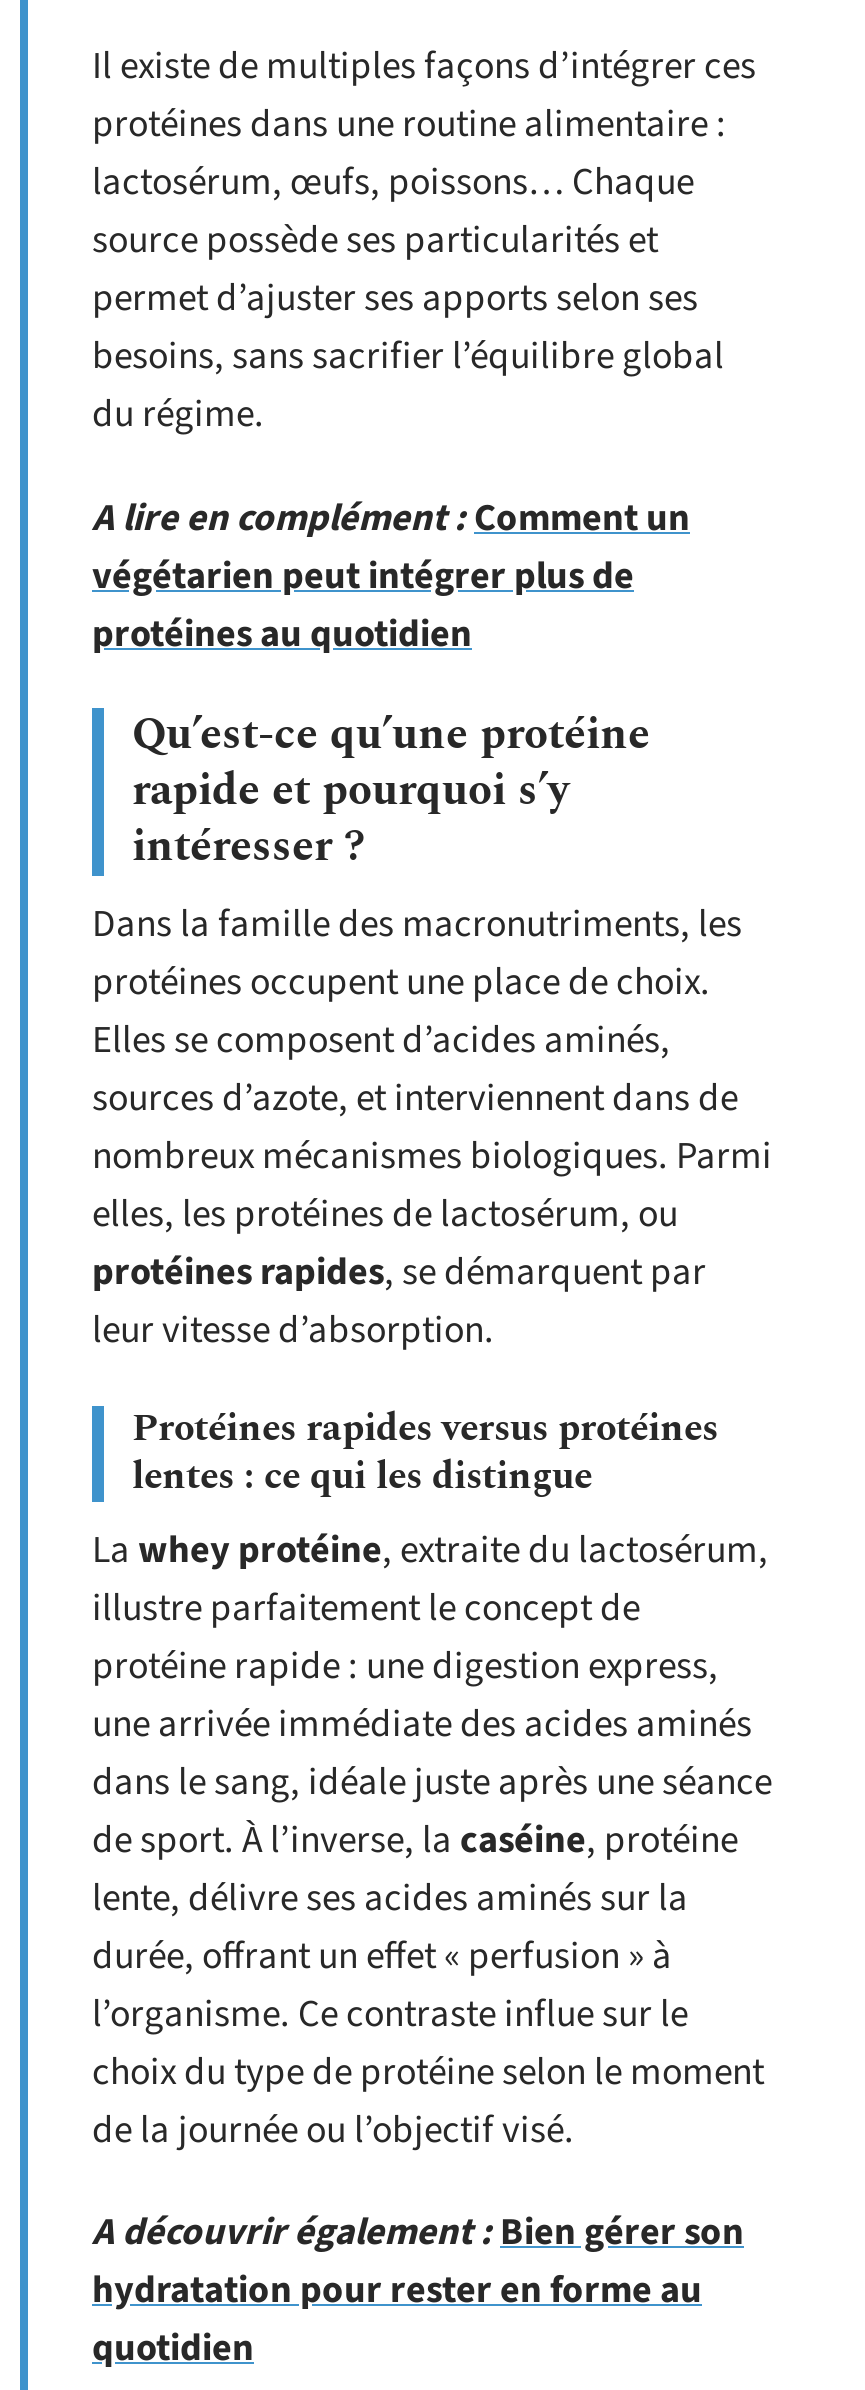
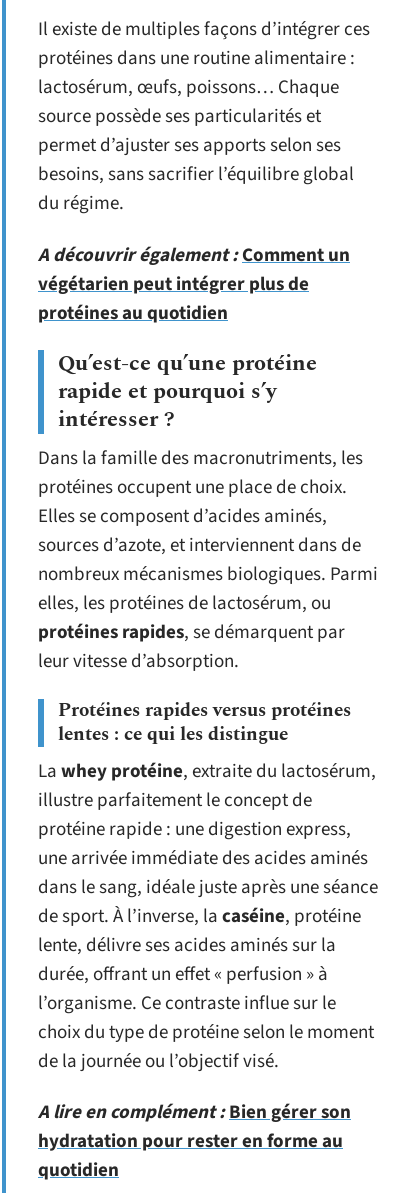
- A lire en complément : Comment un
+ A découvrir également : Comment un

- A découvrir également : Bien gérer son
+ A lire en complément : Bien gérer son
